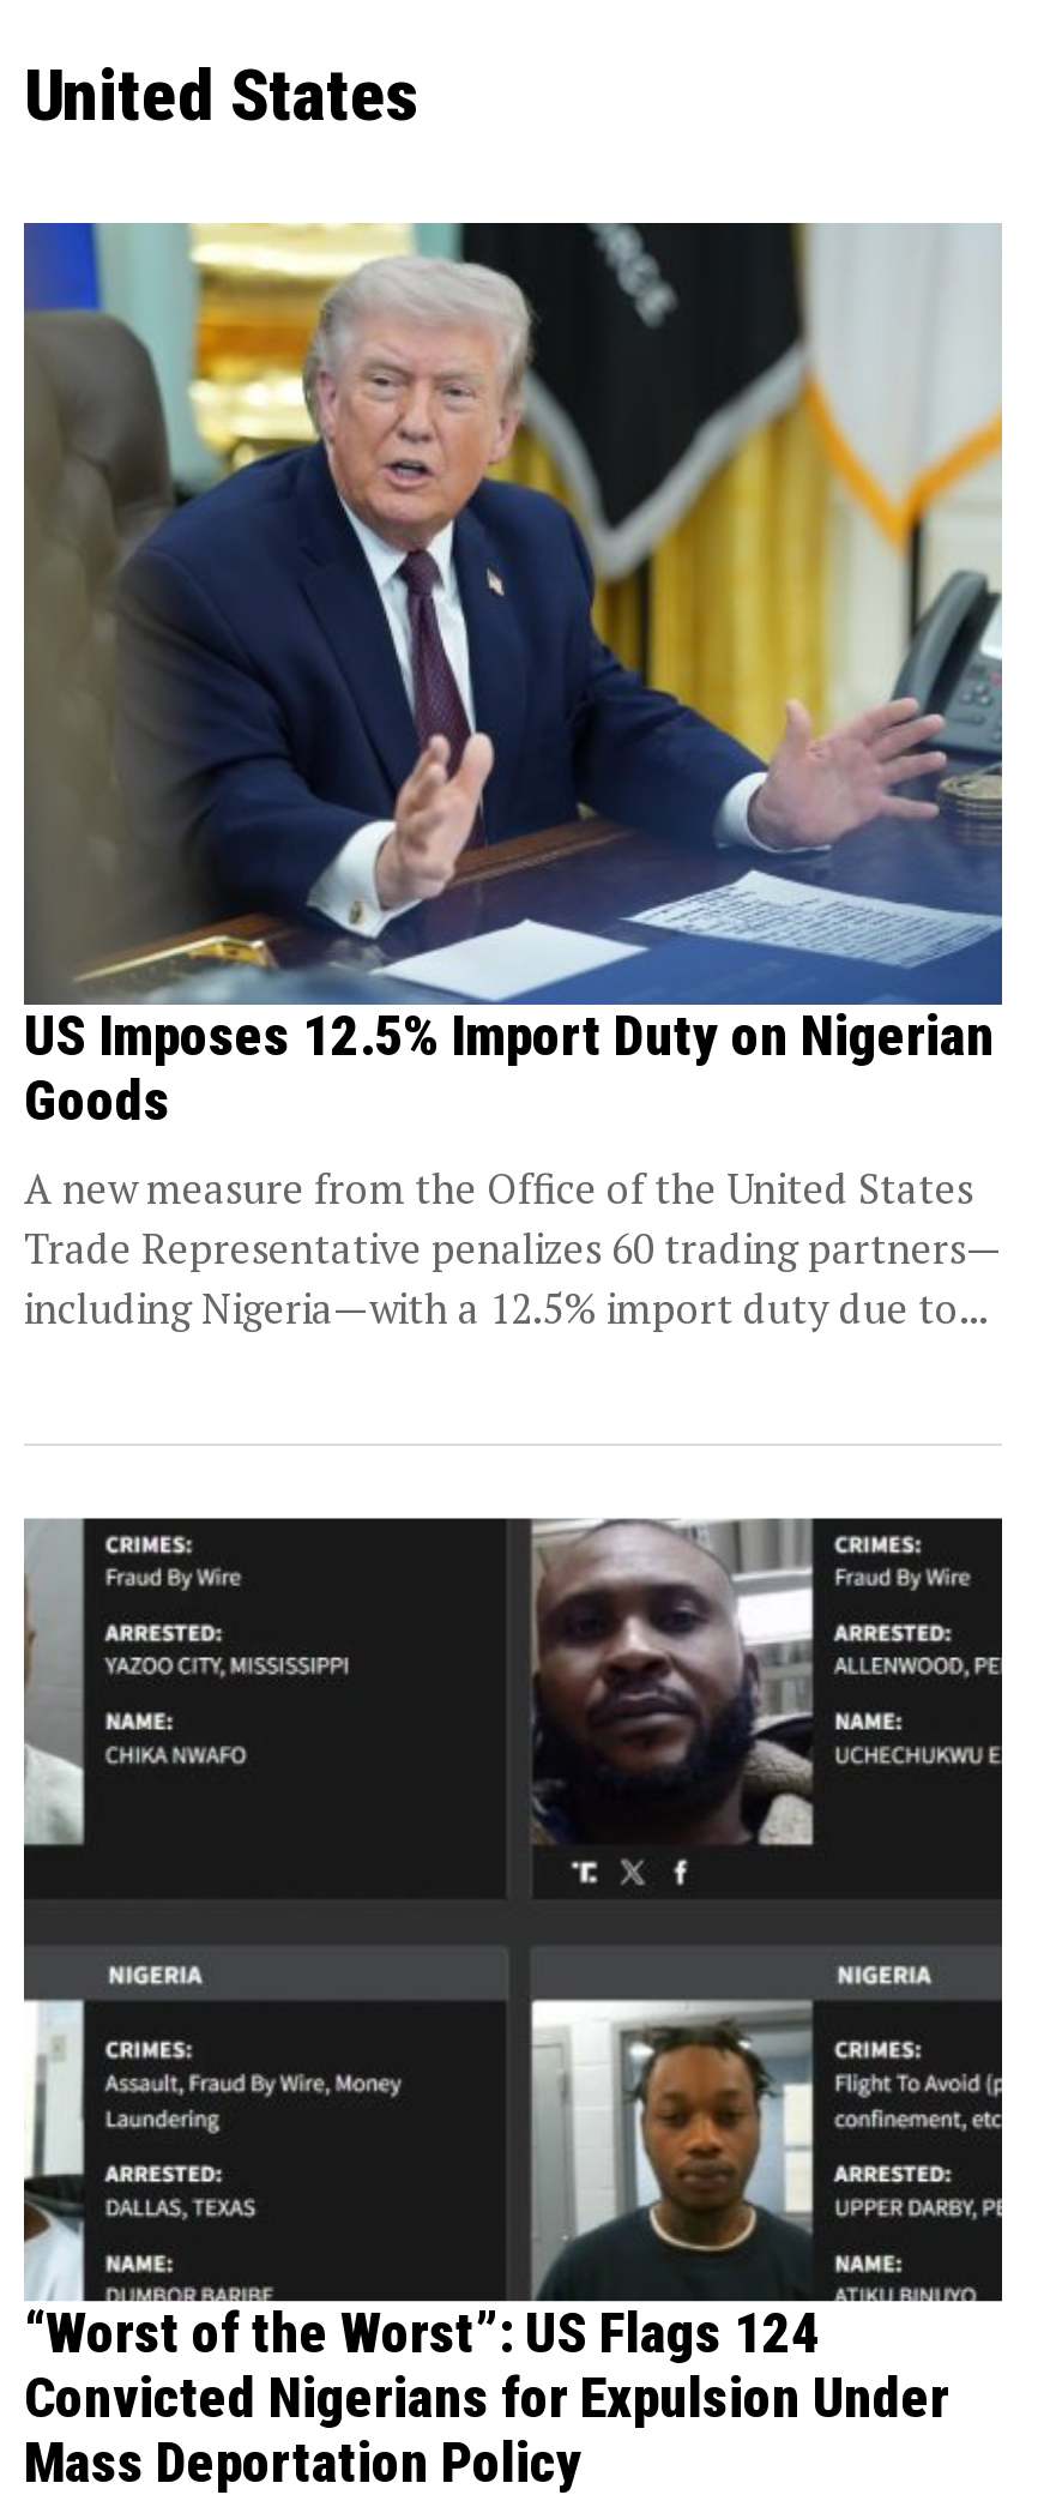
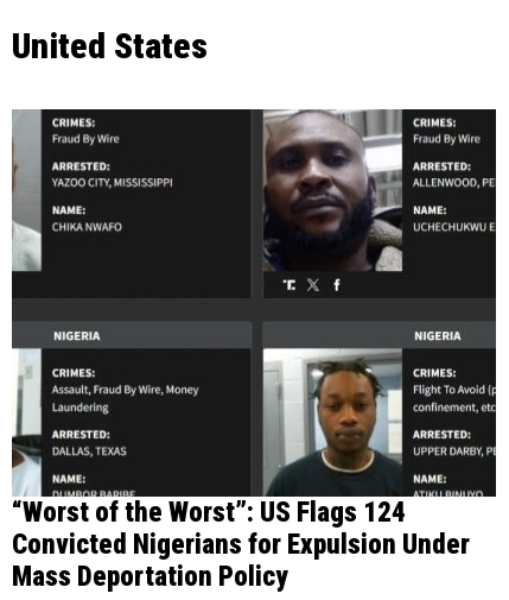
- [image]
- US Imposes 12.5% Import Duty on Nigerian
- Goods
- A new measure from the Office of the United States
- Trade Representative penalizes 60 trading partners—
- including Nigeria—with a 12.5% import duty due to...
